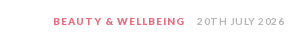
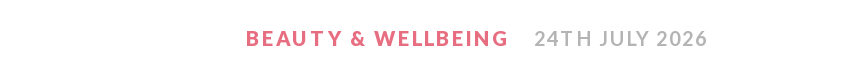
- BEAUTY & WELLBEING 20TH JULY 2026
+ BEAUTY & WELLBEING 24TH JULY 2026
